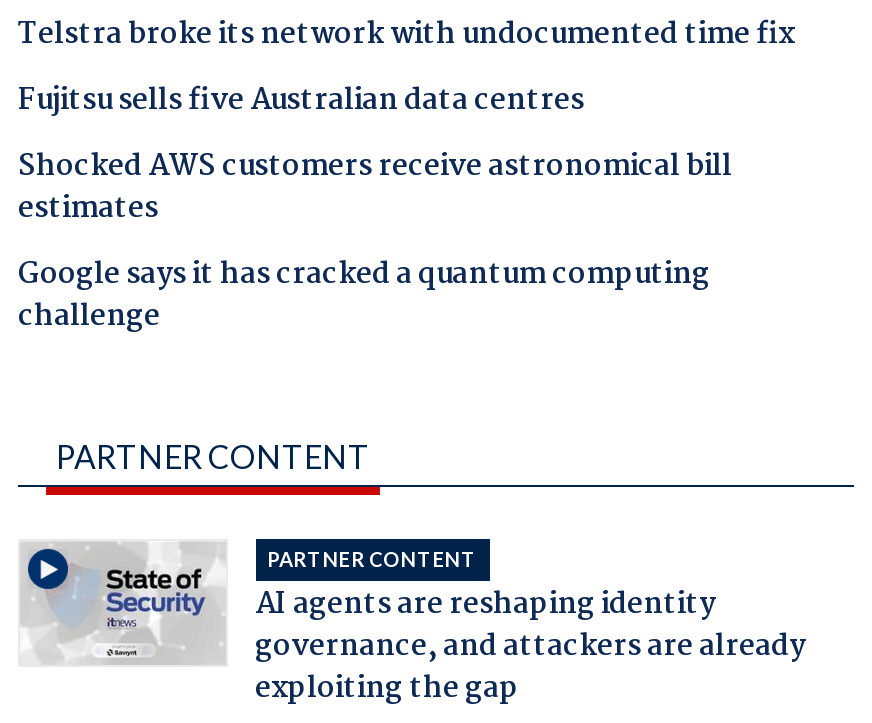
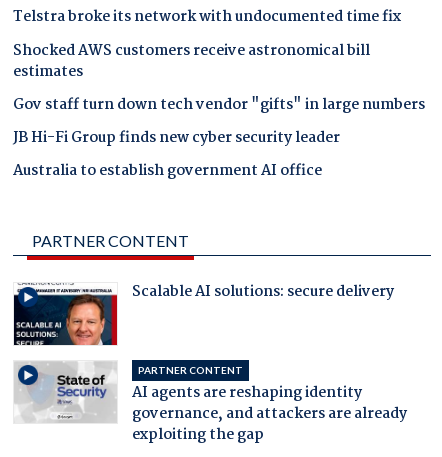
- Fujitsu sells five Australian data centres

moved up: Shocked AWS customers receive astronomical bill | estimates

- Google says it has cracked a quantum computing
- challenge
+ Gov staff turn down tech vendor "gifts" in large numbers
+ JB Hi-Fi Group finds new cyber security leader
+ Australia to establish government AI office

+ [image]
+ Scalable AI solutions: secure delivery
